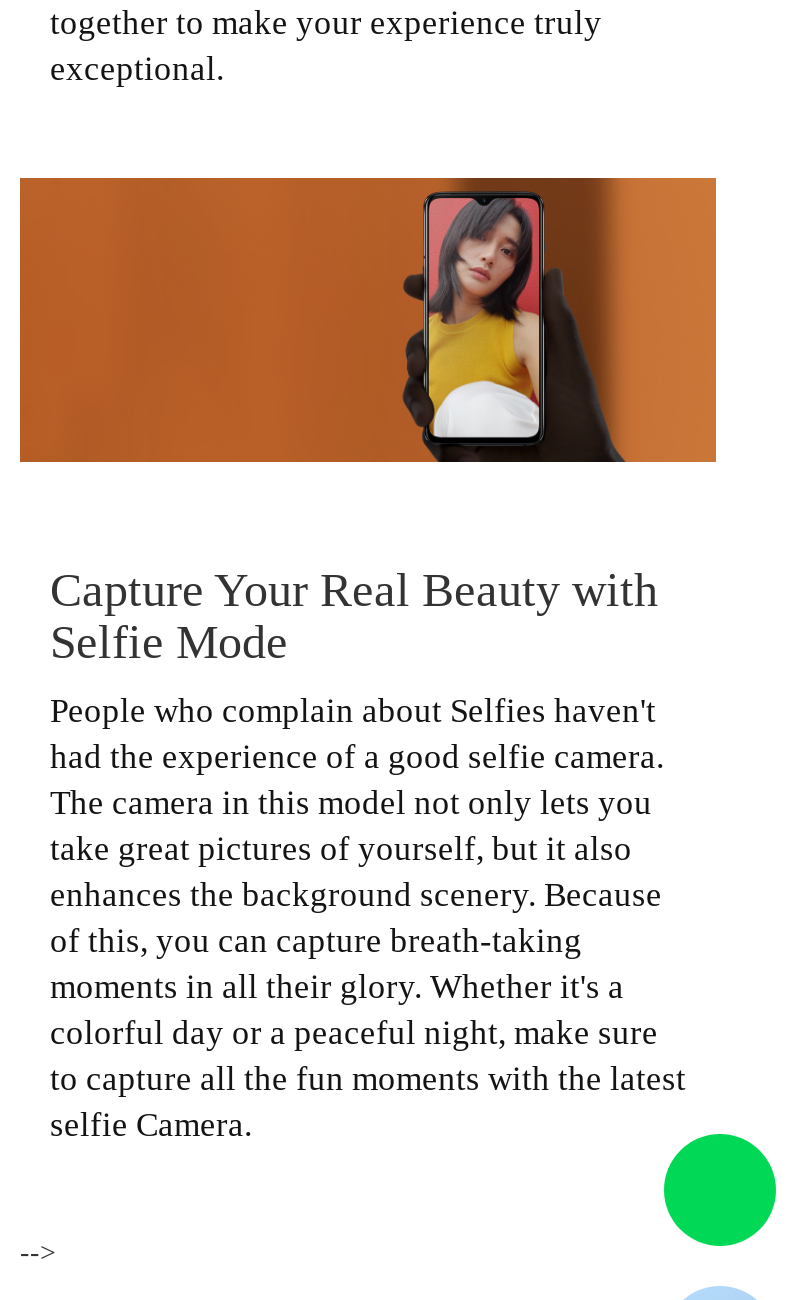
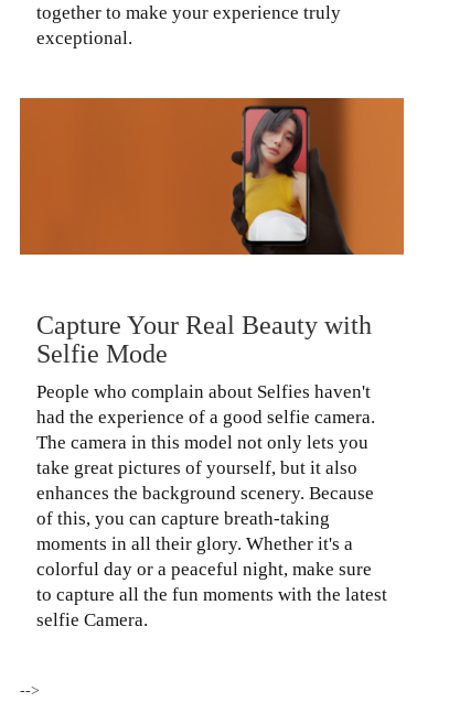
- [image]
